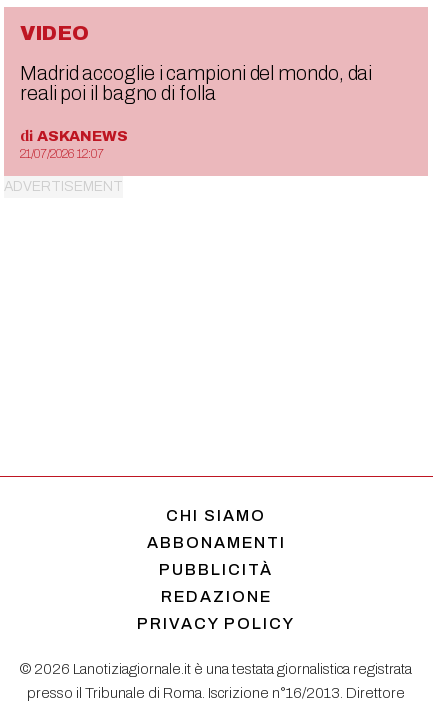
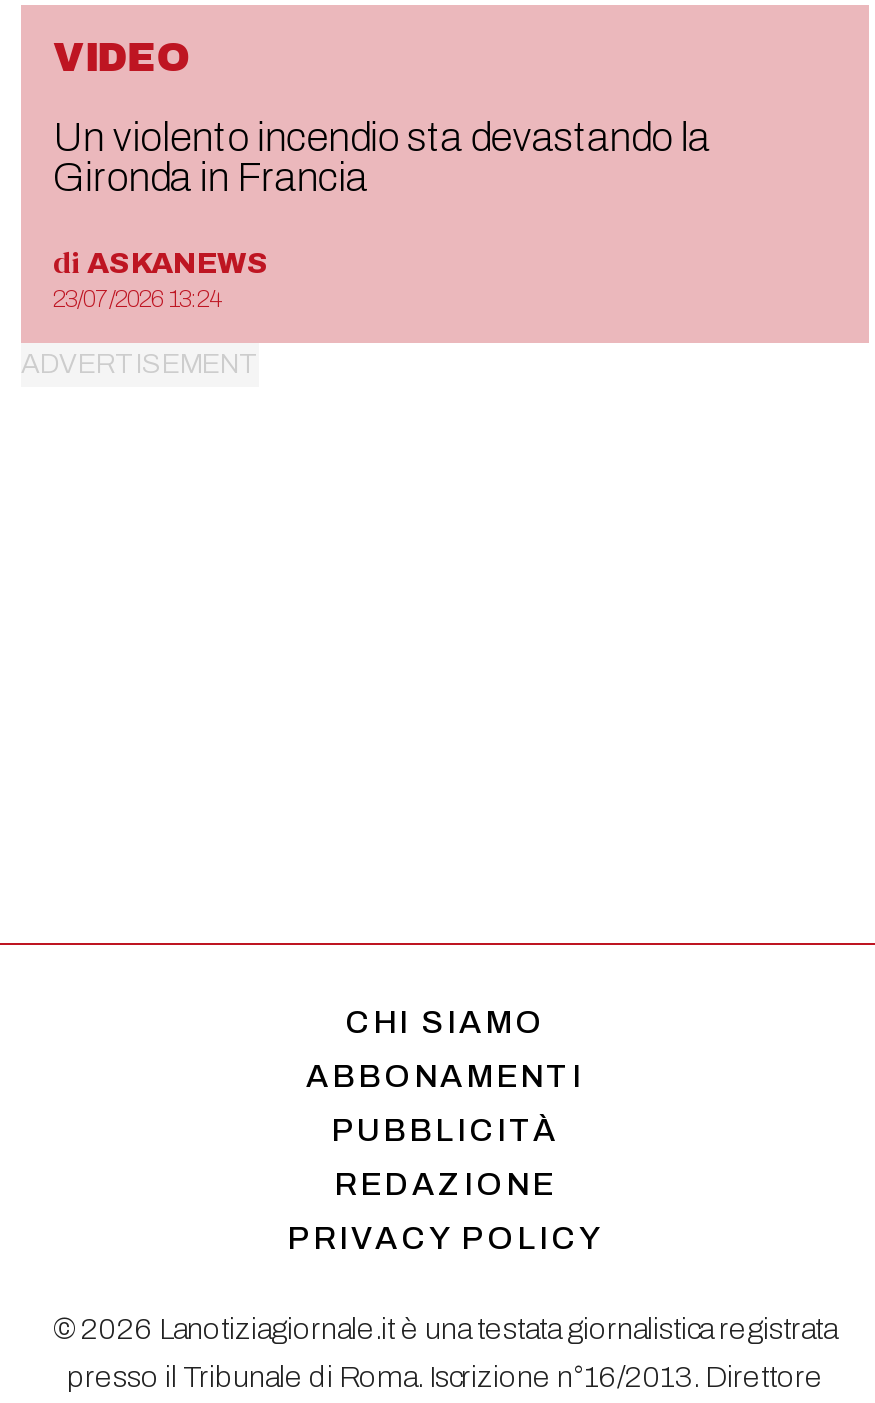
- Madrid accoglie i campioni del mondo, dai
- reali poi il bagno di folla
+ Un violento incendio sta devastando la
+ Gironda in Francia

- 21/07/2026 12:07
+ 23/07/2026 13:24
